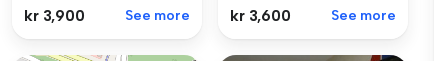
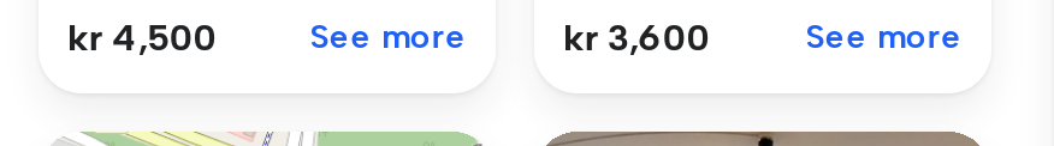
- kr 3,900
+ kr 4,500
